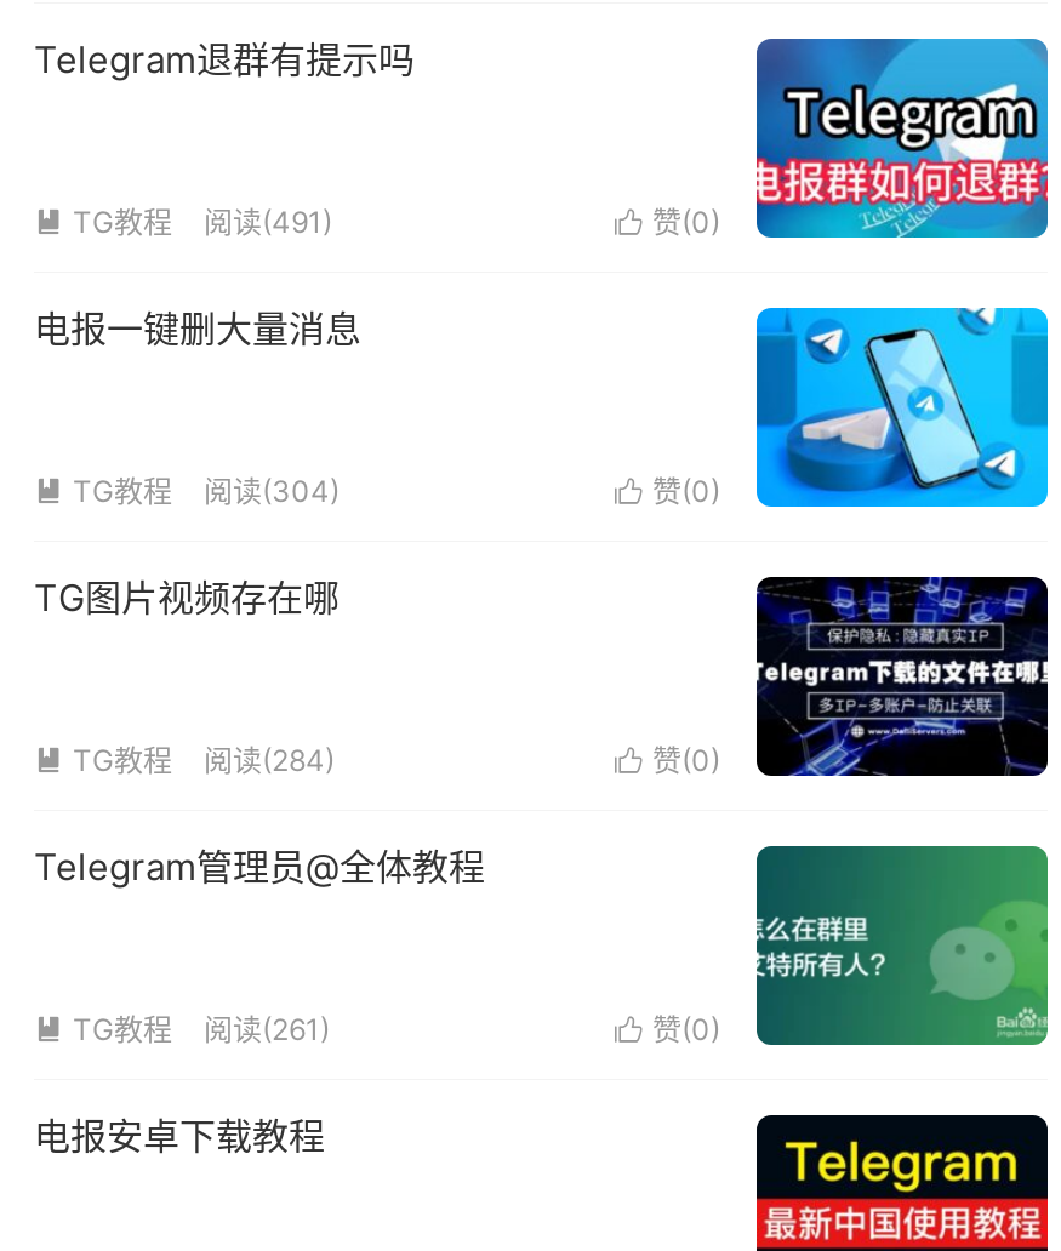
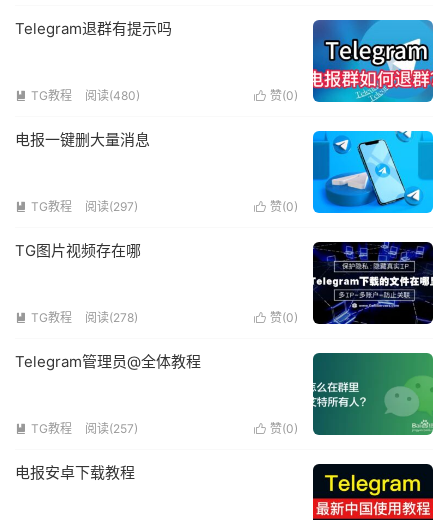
- 阅读(491)
+ 阅读(480)

- 阅读(304)
+ 阅读(297)

- 阅读(284)
+ 阅读(278)

- 阅读(261)
+ 阅读(257)
